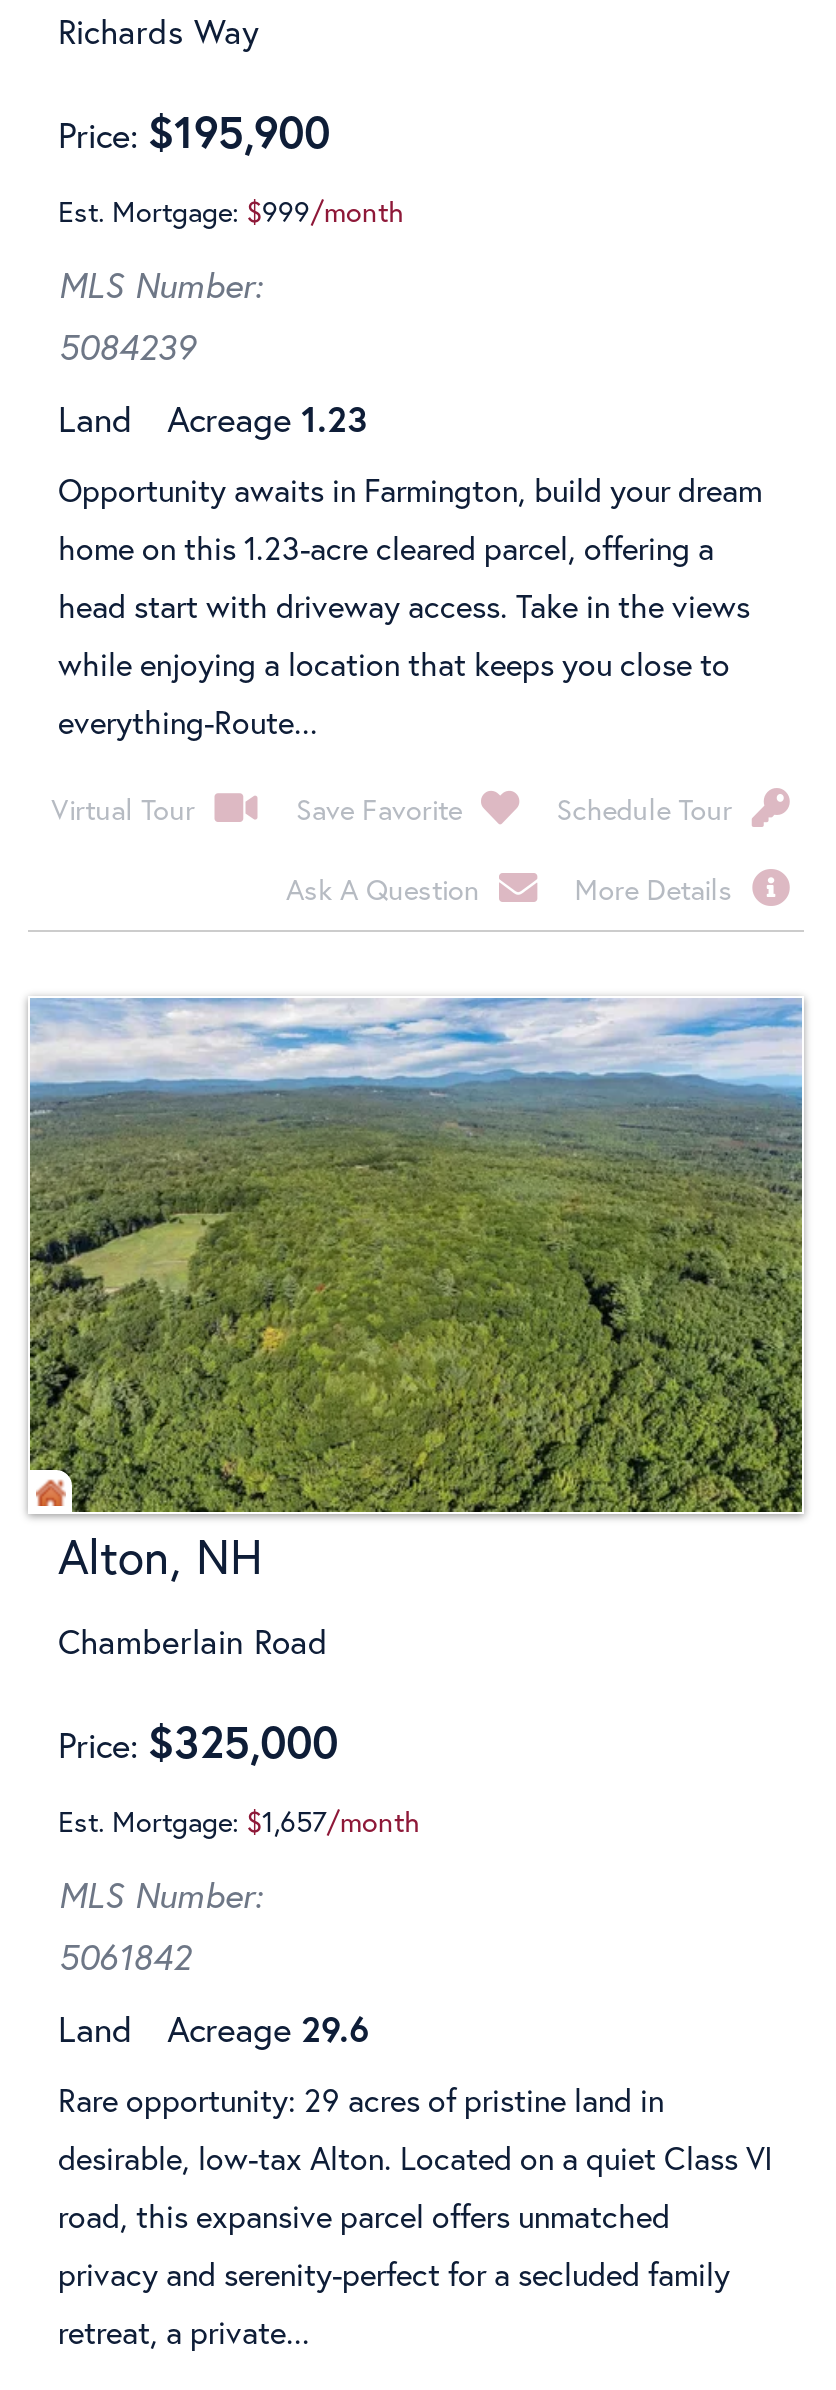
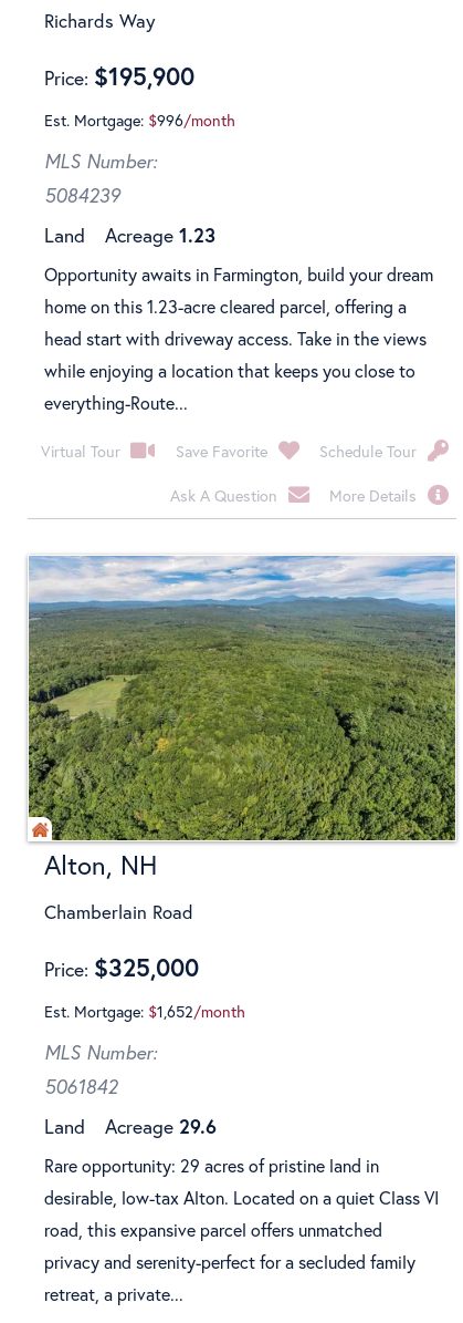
- Est. Mortgage: $999/month
+ Est. Mortgage: $996/month

- Est. Mortgage: $1,657/month
+ Est. Mortgage: $1,652/month
